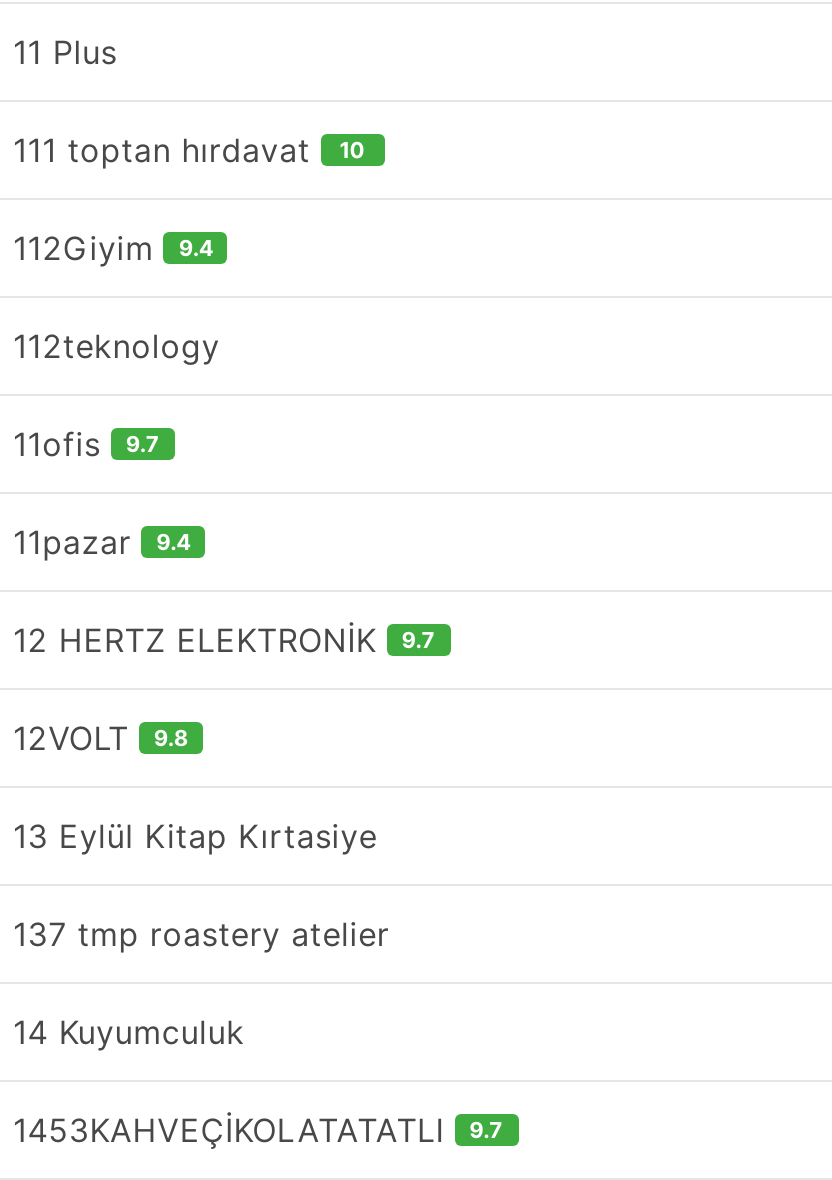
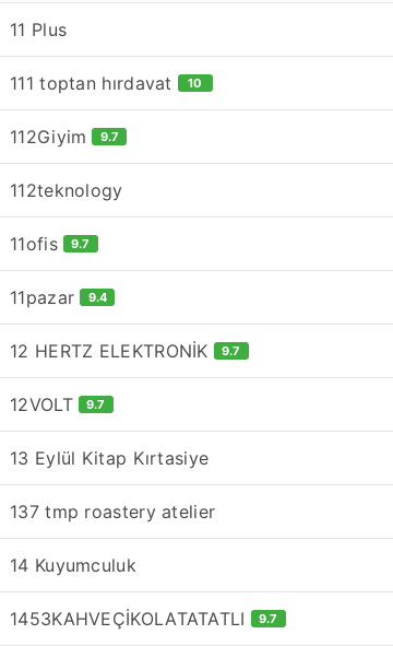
- 112Giyim 9.4
+ 112Giyim 9.7

- 12VOLT 9.8
+ 12VOLT 9.7
